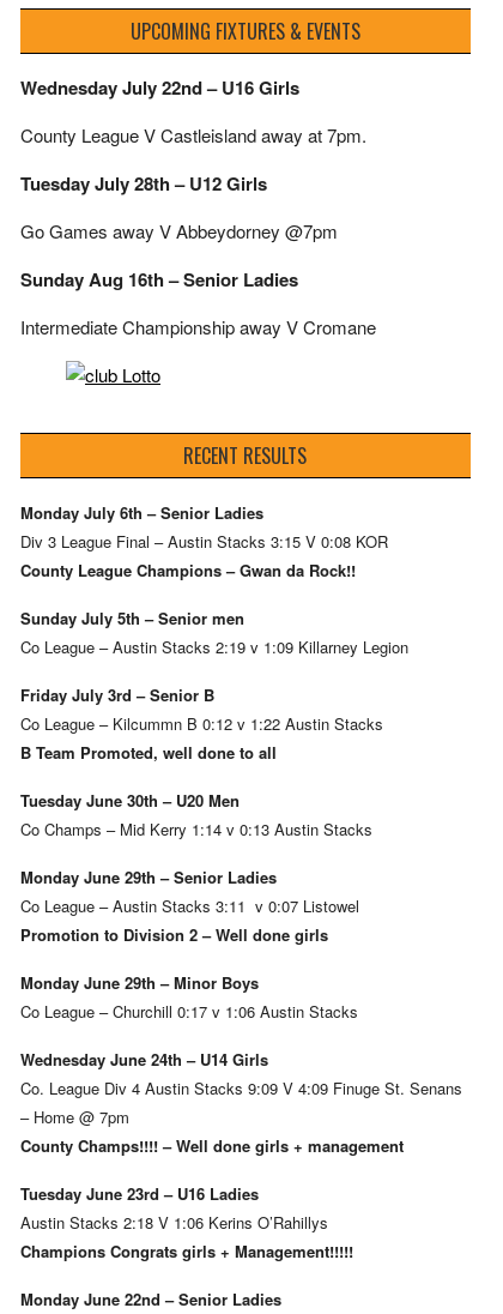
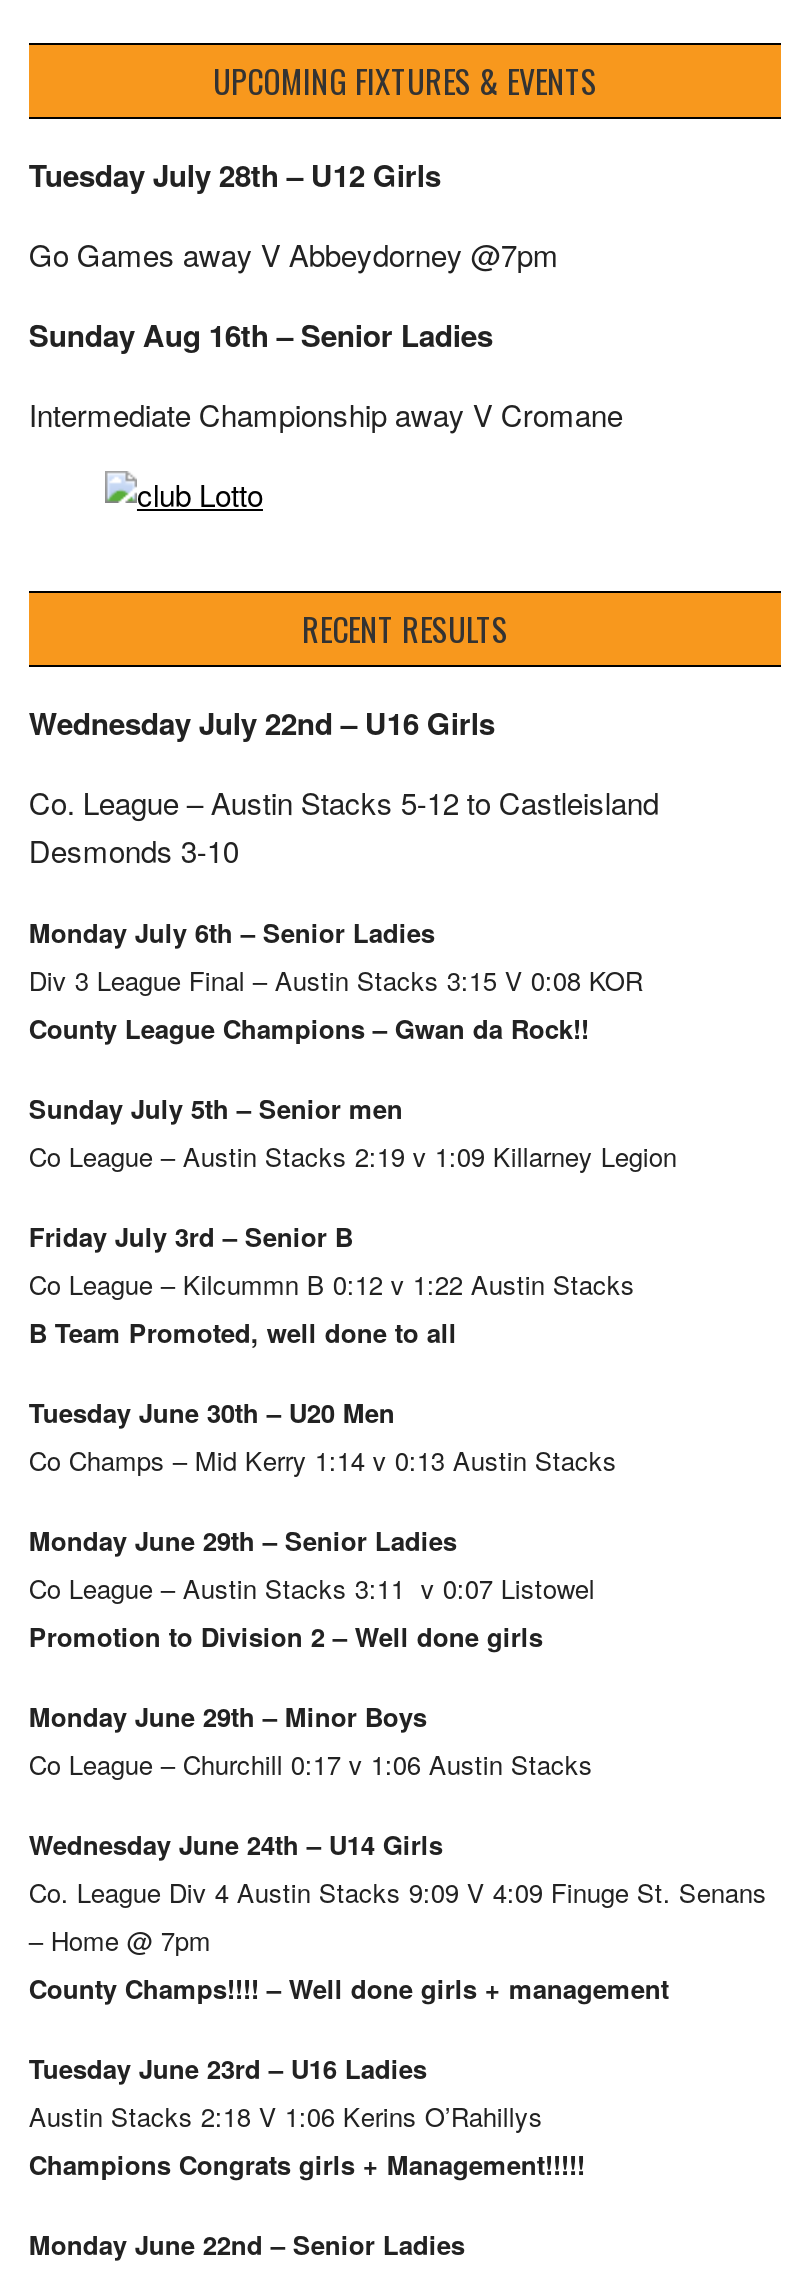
moved down: Wednesday July 22nd – U16 Girls

- County League V Castleisland away at 7pm.

moved up: Tuesday July 28th – U12 Girls | Go Games away V Abbeydorney @7pm | Sunday Aug 16th – Senior Ladies | Intermediate Championship away V Cromane | RECENT RESULTS

+ Co. League – Austin Stacks 5-12 to Castleisland
+ Desmonds 3-10
